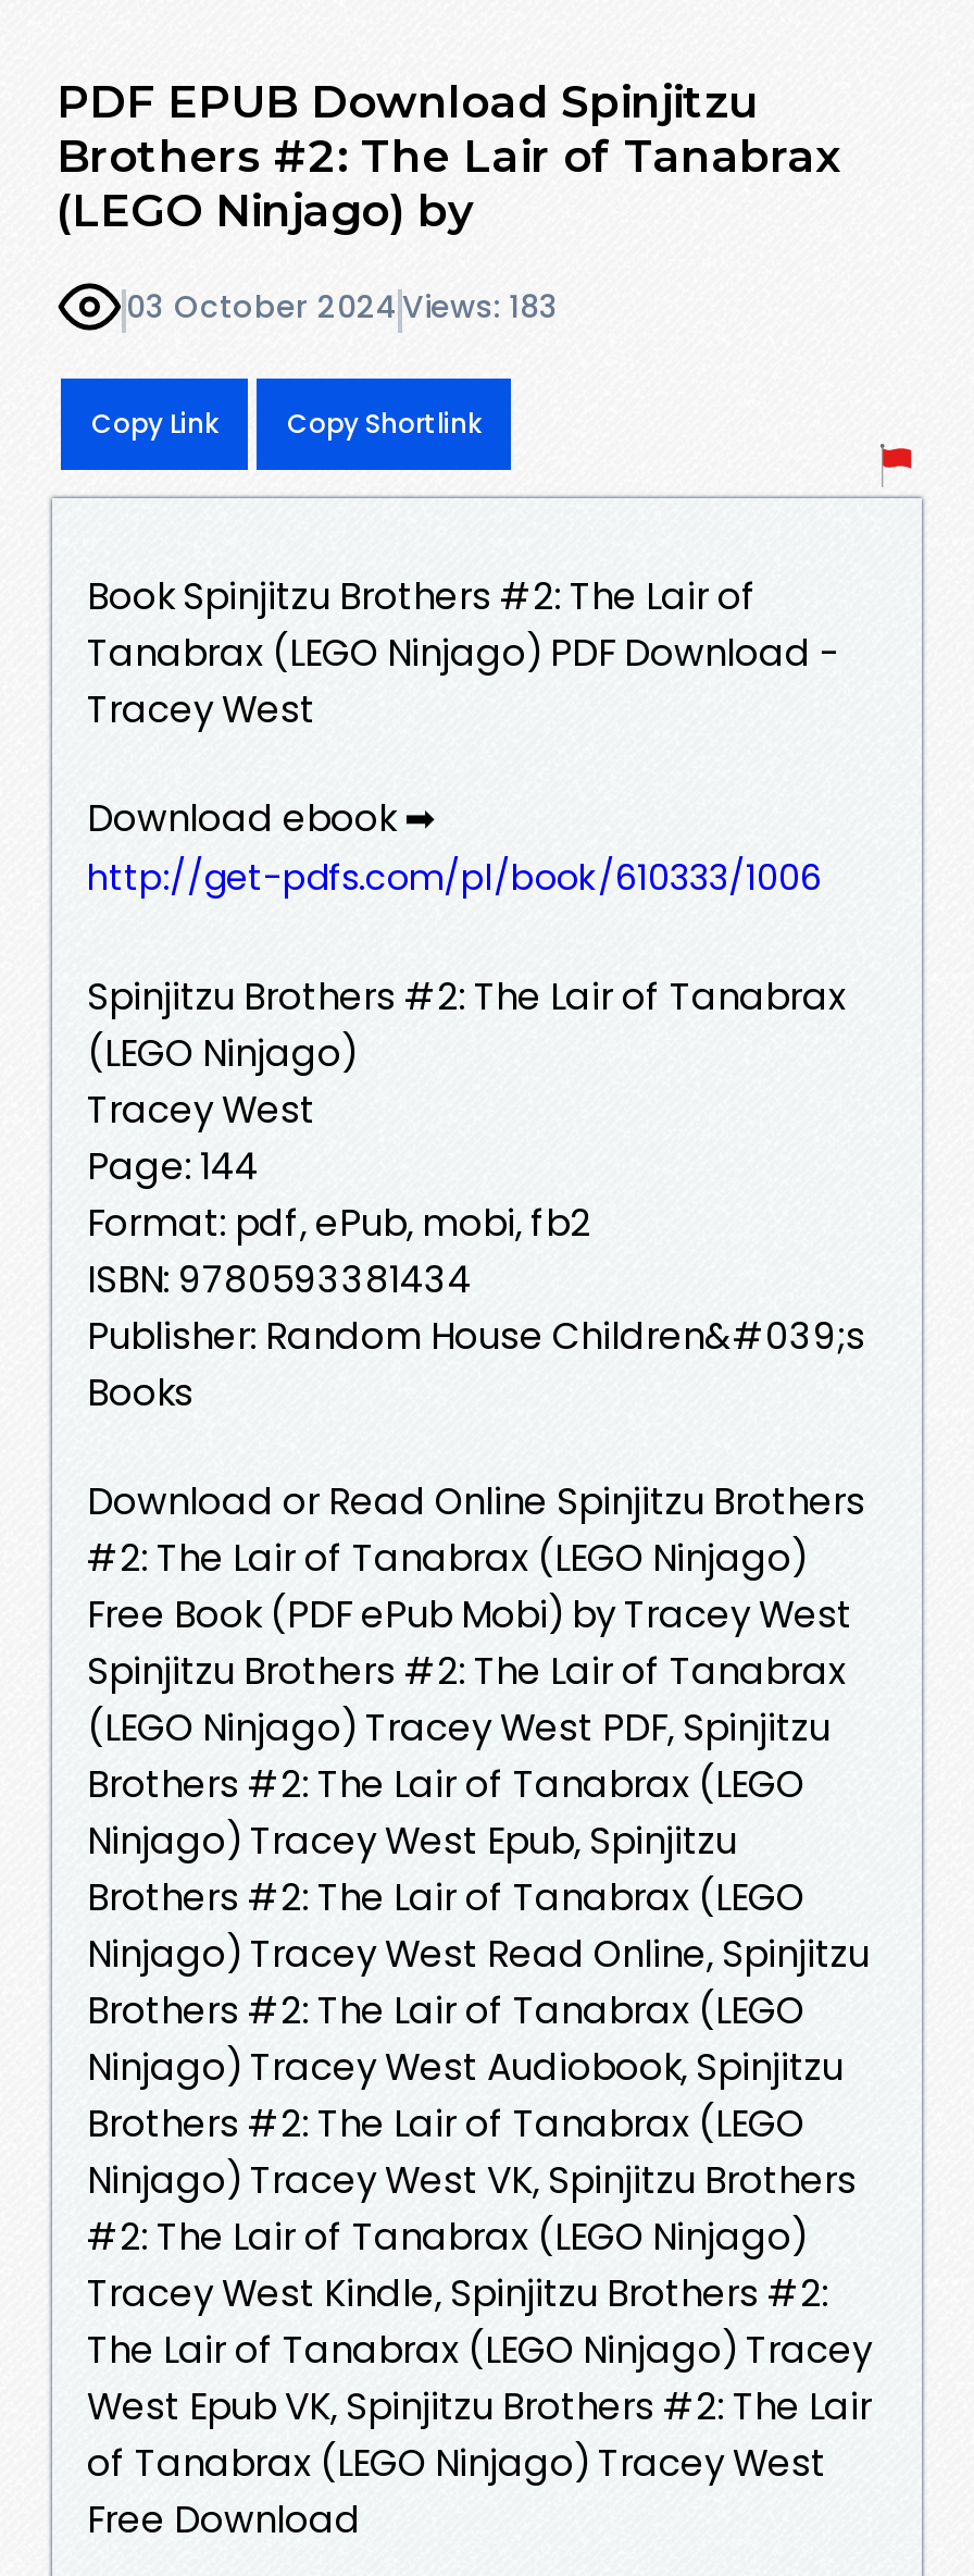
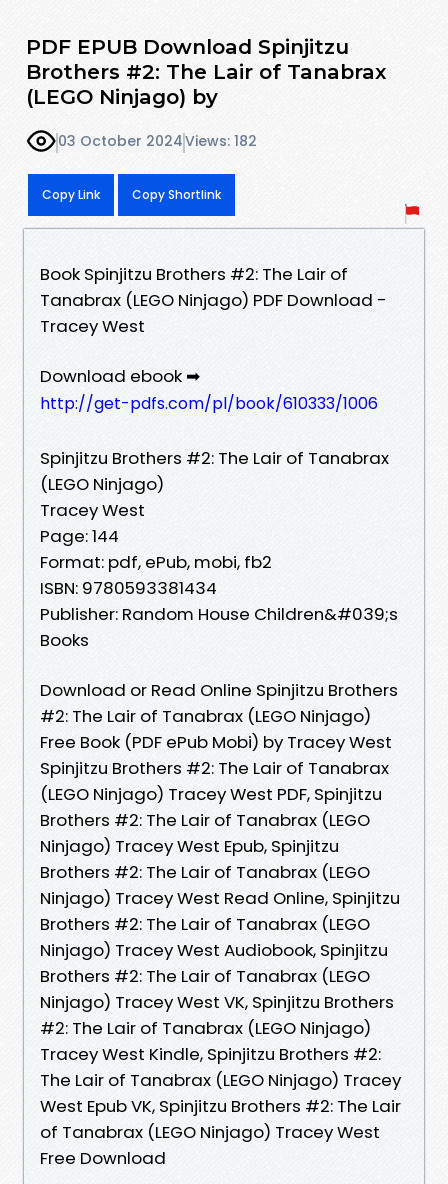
- 03 October 2024 Views: 183
+ 03 October 2024 Views: 182
